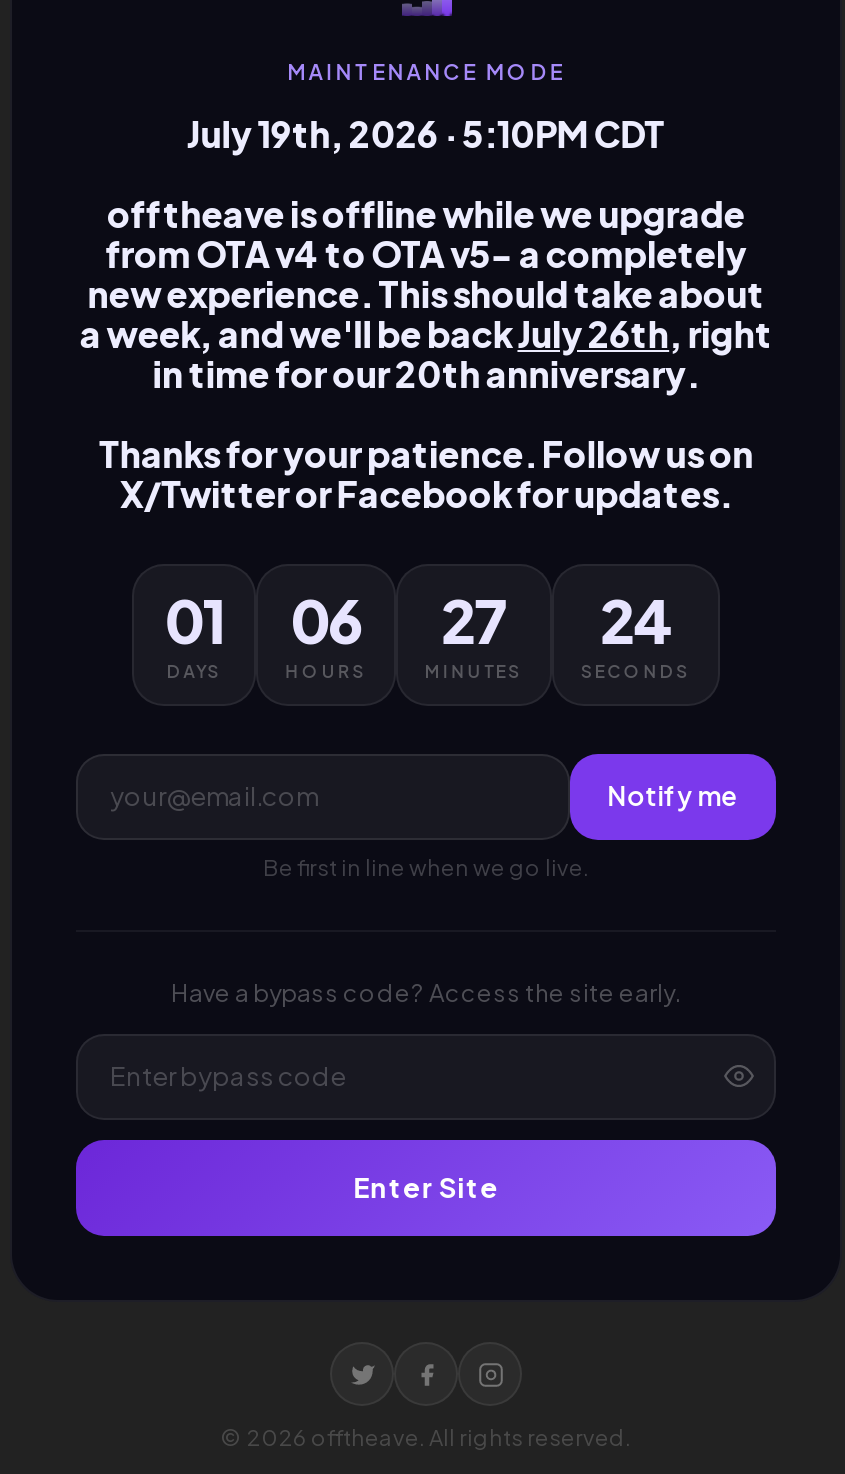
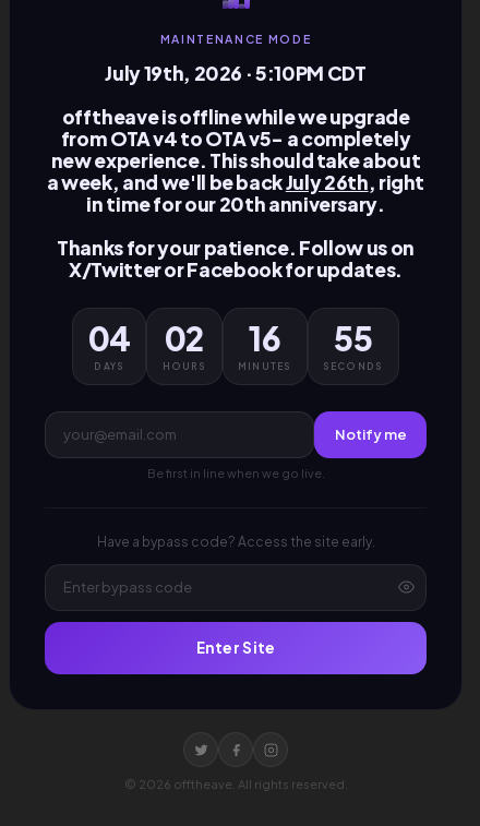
- 01
+ 04

- 06
+ 02

- 27
+ 16

- 24
+ 55
